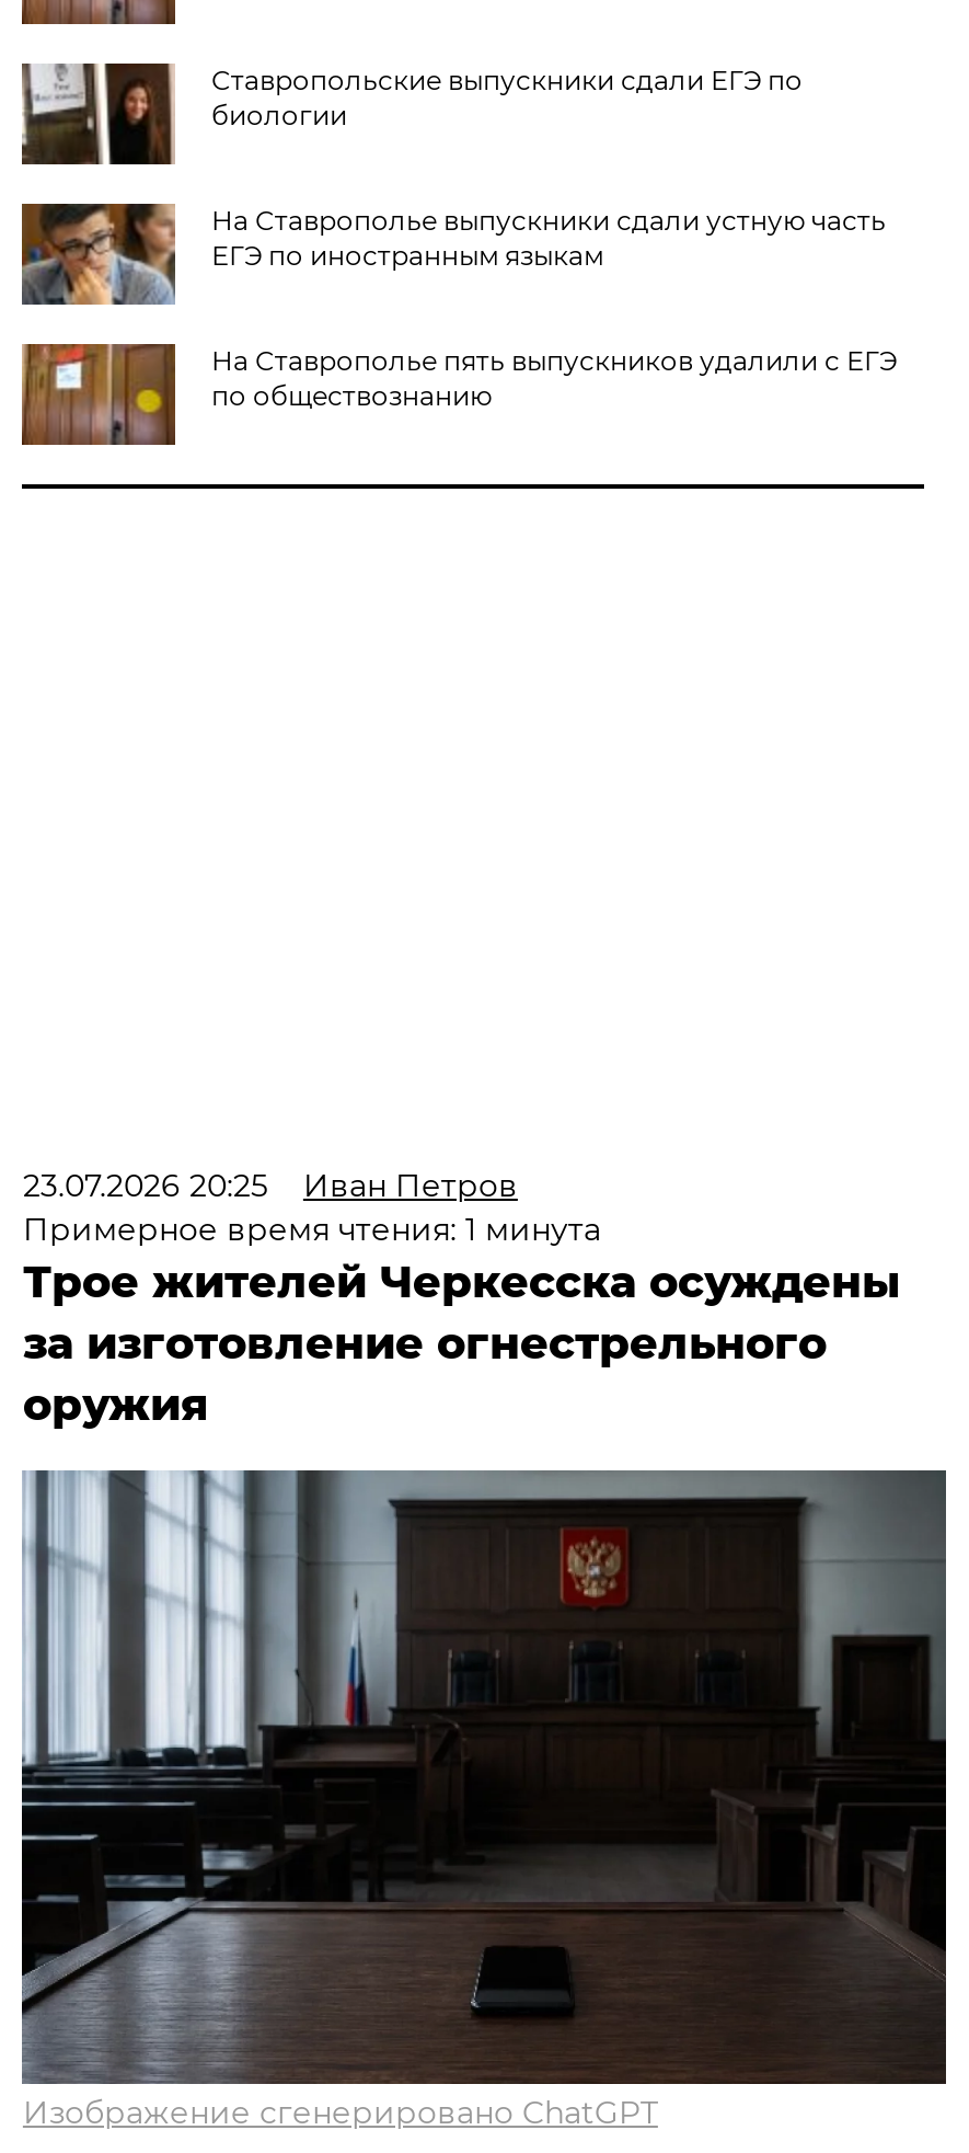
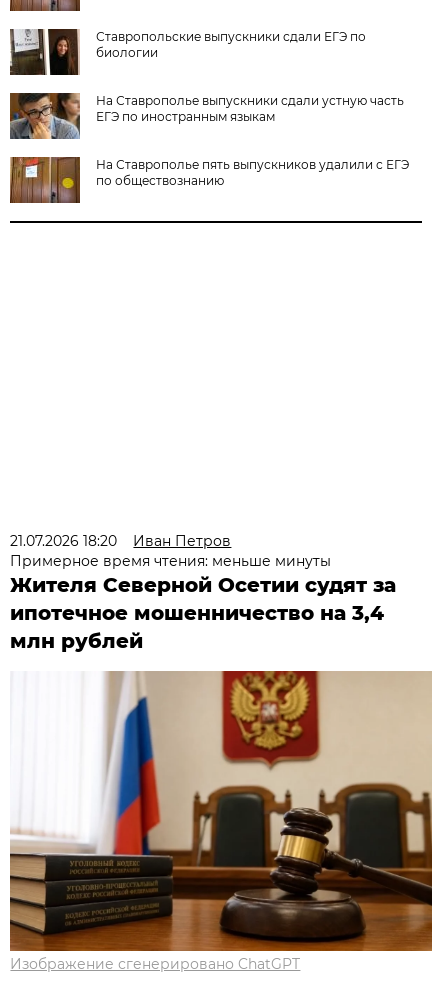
- 23.07.2026 20:25 Иван Петров
+ 21.07.2026 18:20 Иван Петров

- Примерное время чтения: 1 минута
- Трое жителей Черкесска осуждены
- за изготовление огнестрельного
- оружия
+ Примерное время чтения: меньше минуты
+ Жителя Северной Осетии судят за
+ ипотечное мошенничество на 3,4
+ млн рублей

- [image]
+ [image]
